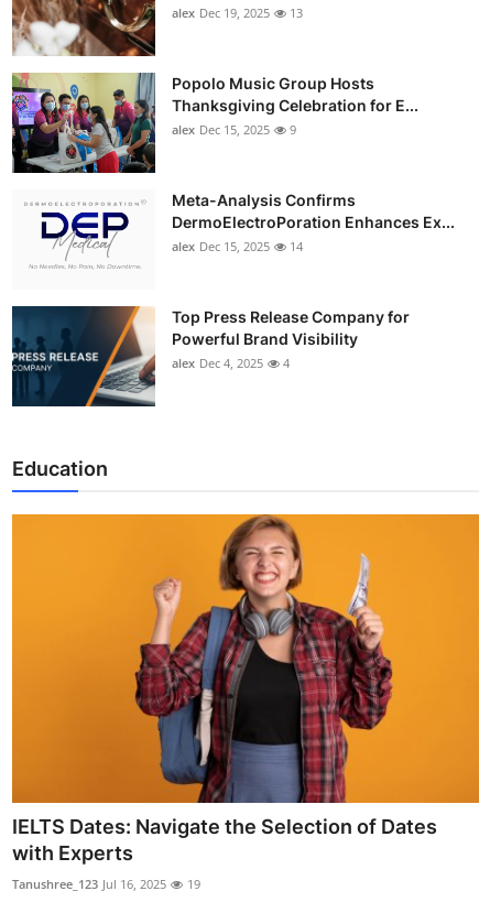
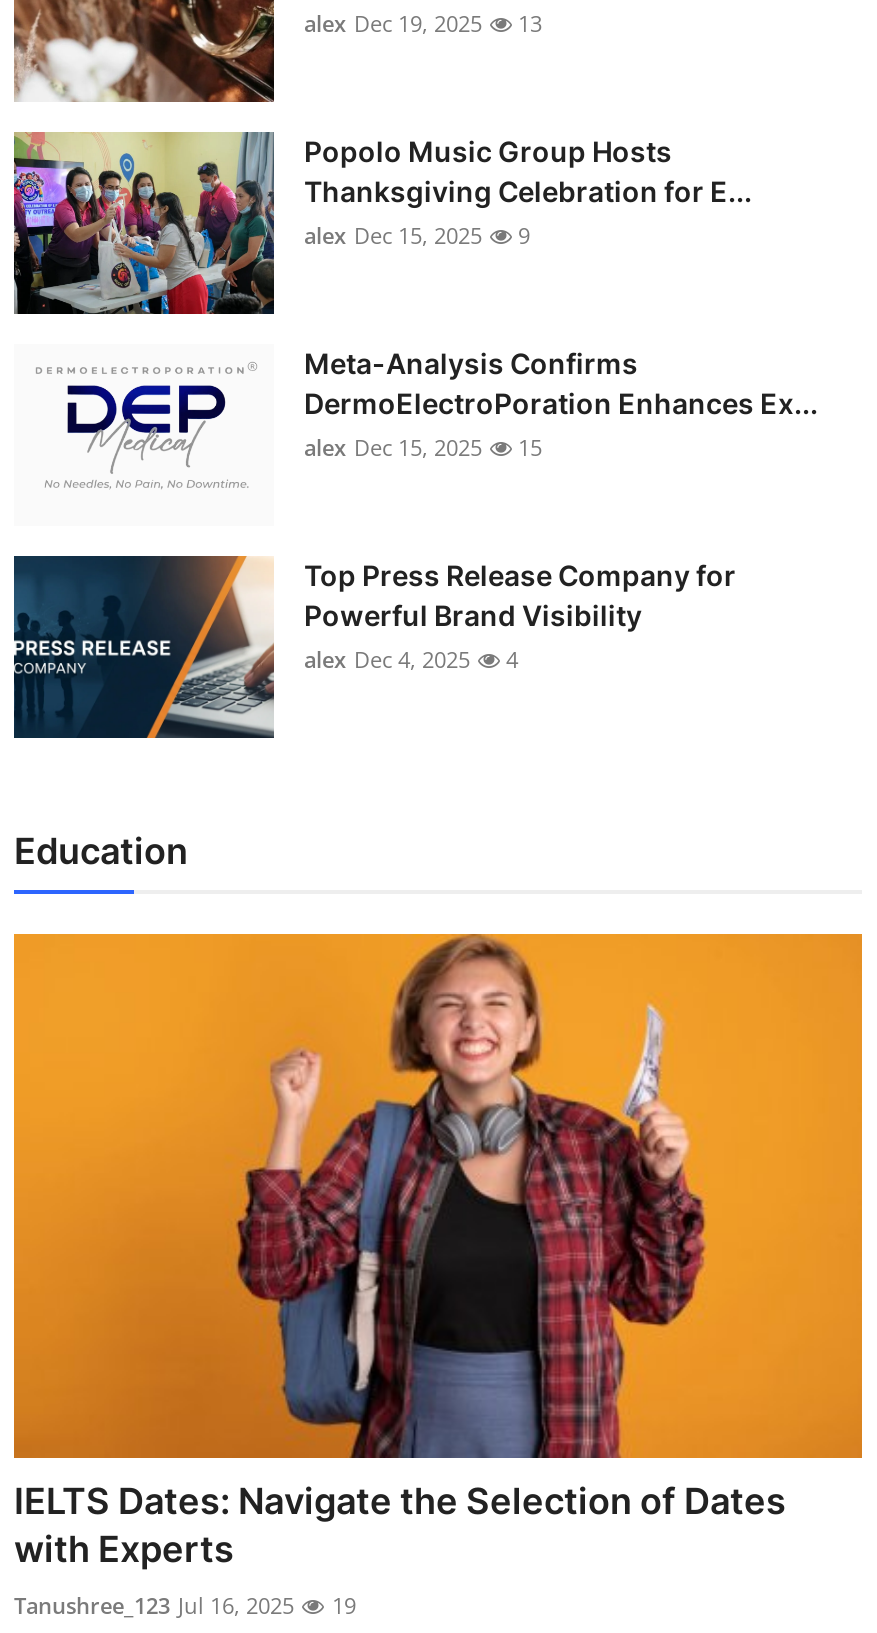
- alex Dec 15, 2025 14
+ alex Dec 15, 2025 15
